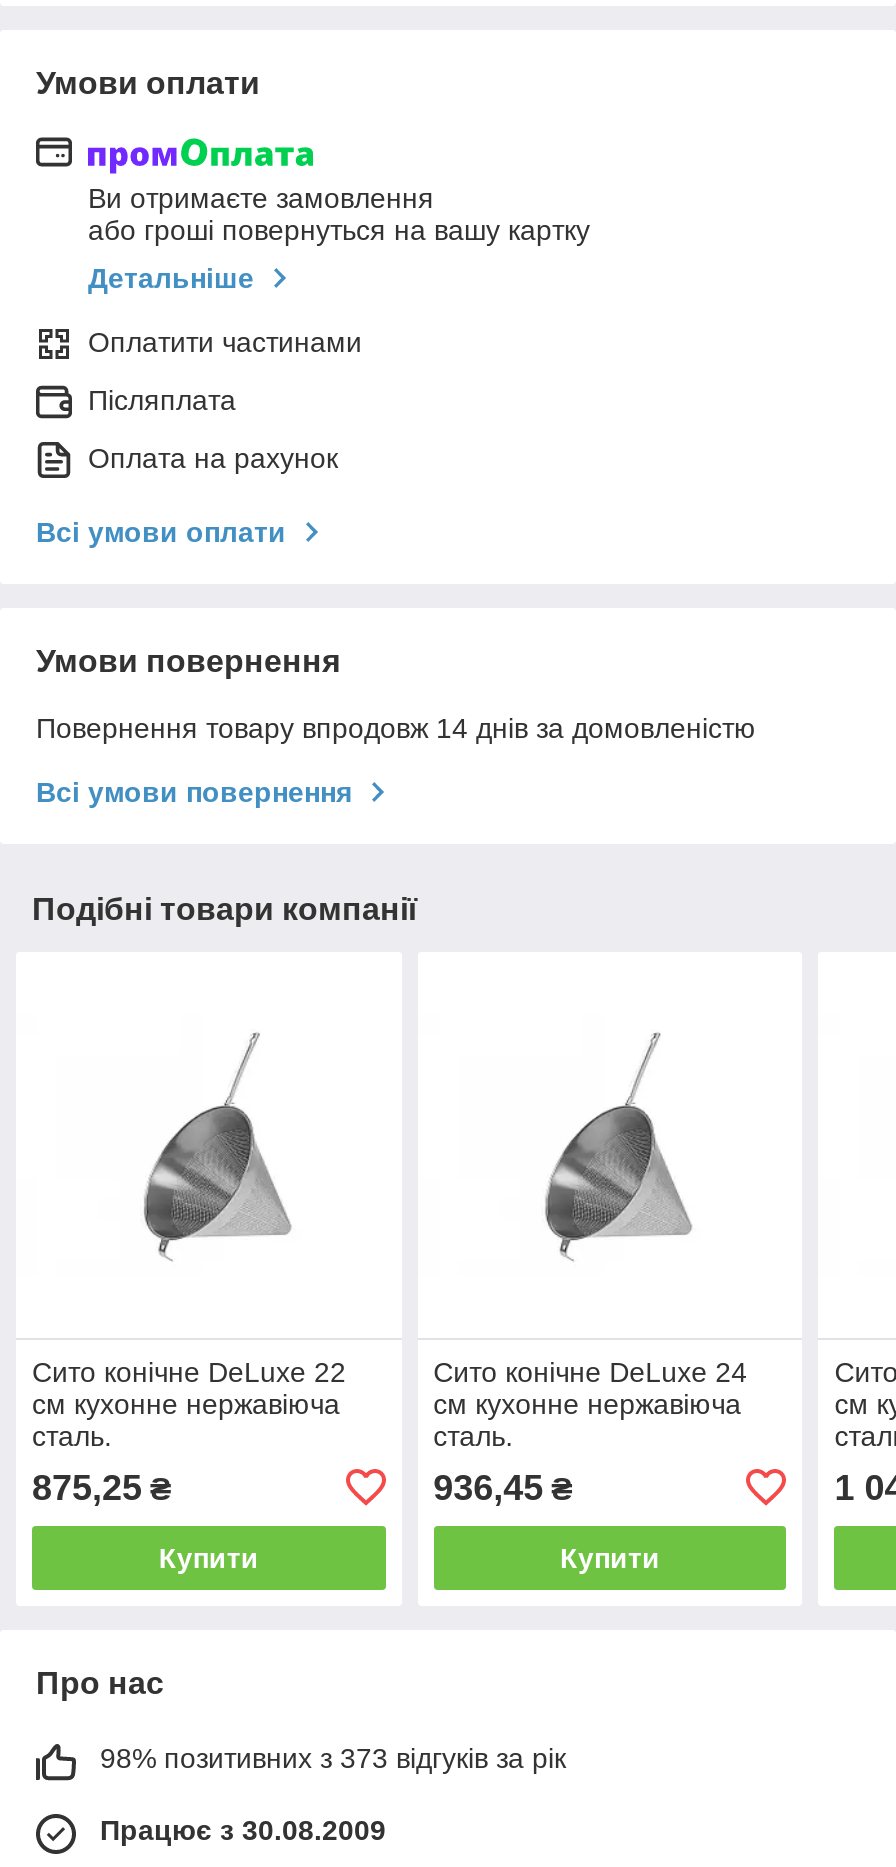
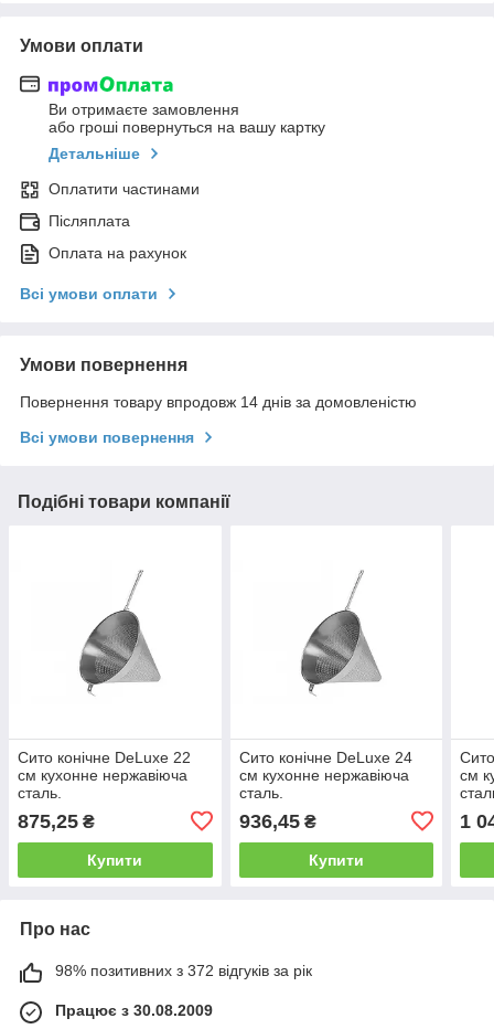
- 98% позитивних з 373 відгуків за рік
+ 98% позитивних з 372 відгуків за рік
